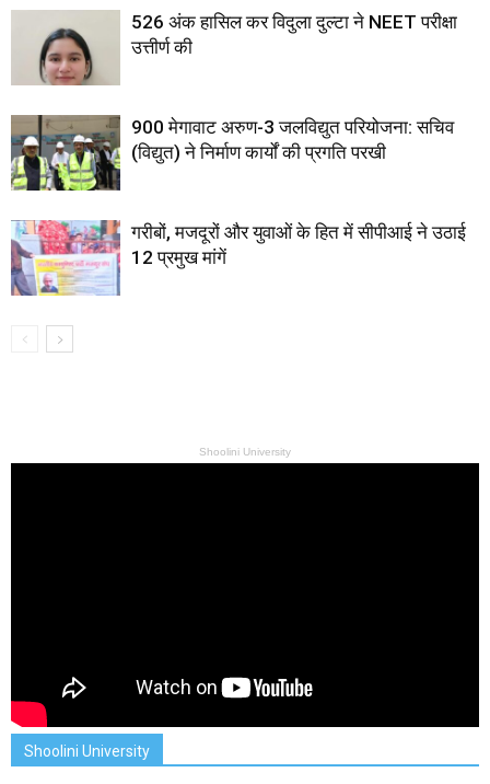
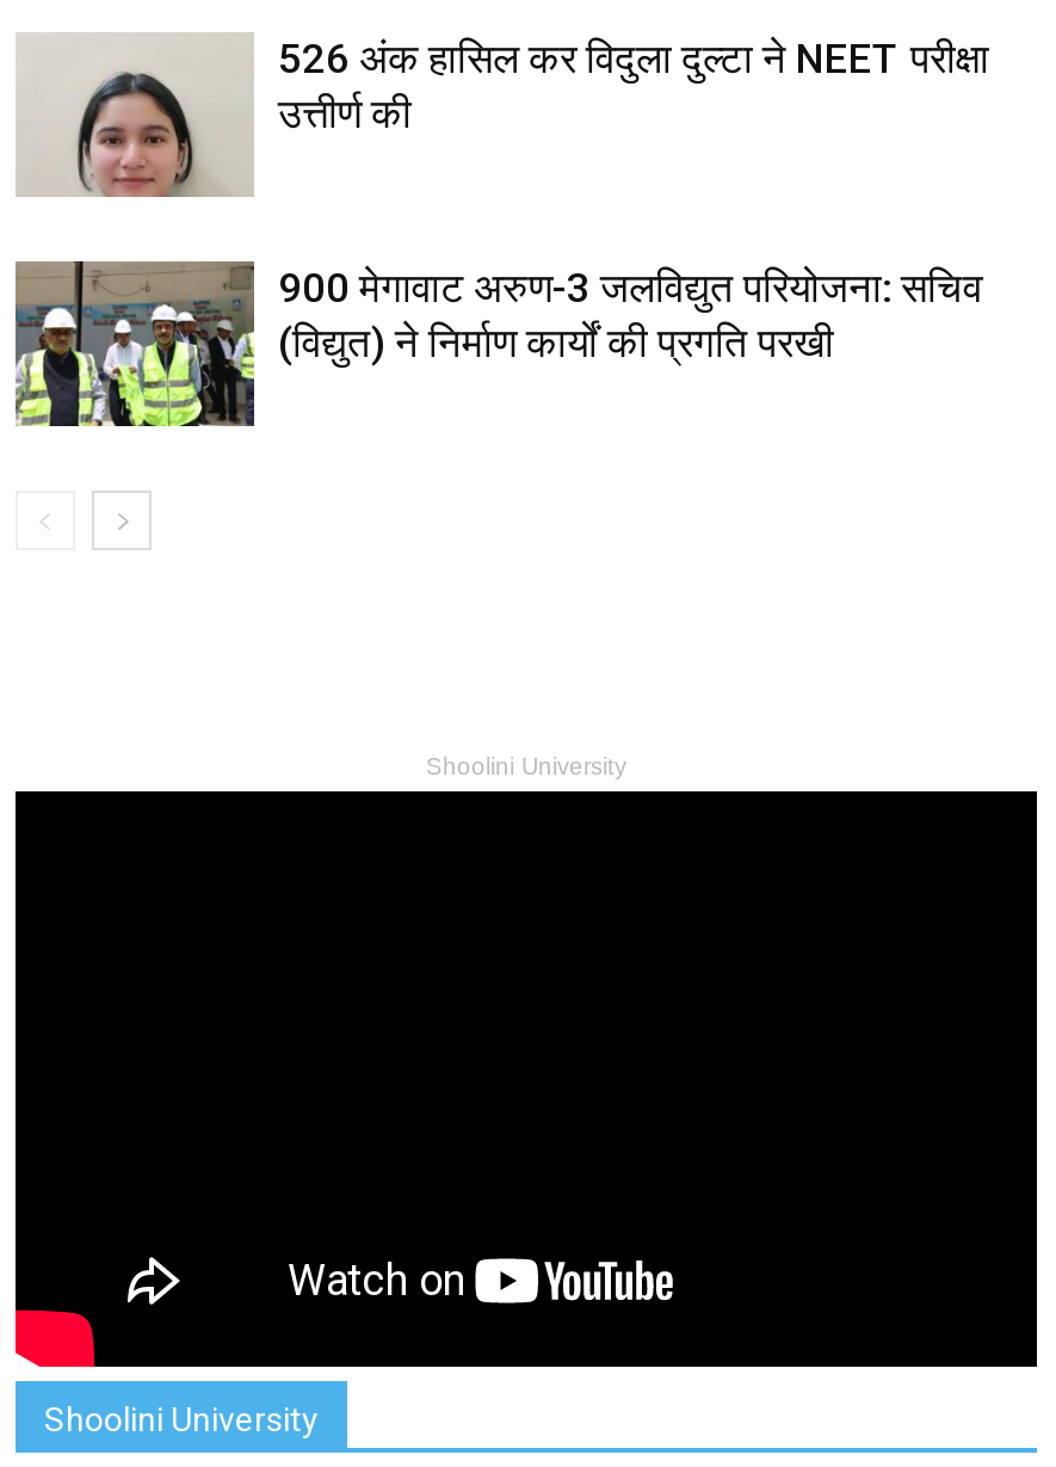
- [image]
- गरीबों, मजदूरों और युवाओं के हित में सीपीआई ने उठाई
- 12 प्रमुख मांगें
